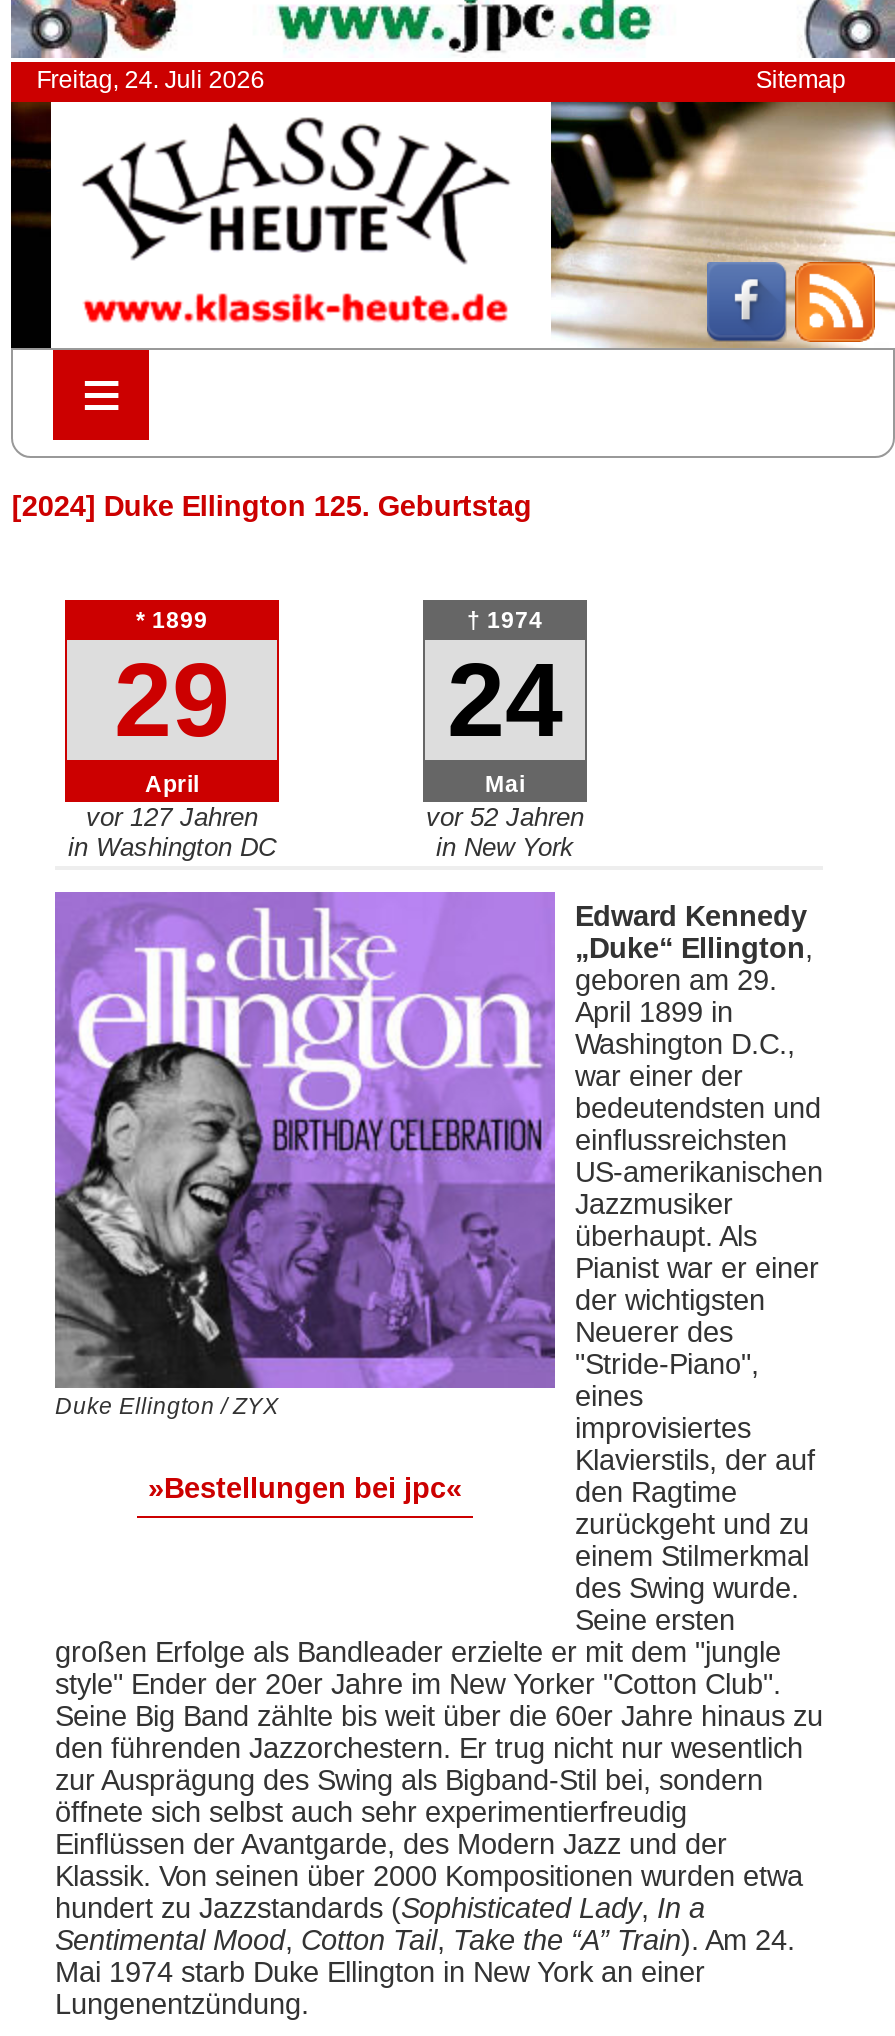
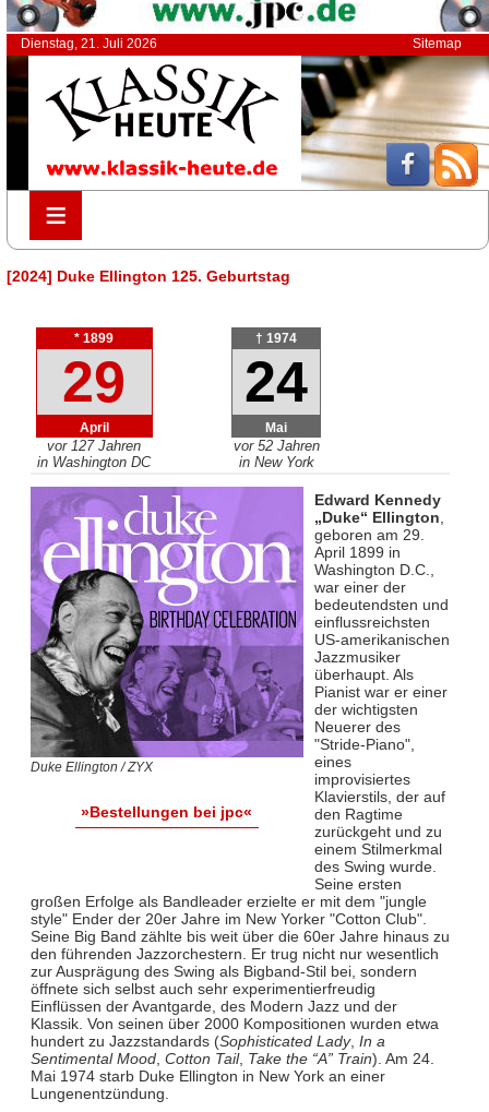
- Freitag, 24. Juli 2026
+ Dienstag, 21. Juli 2026
